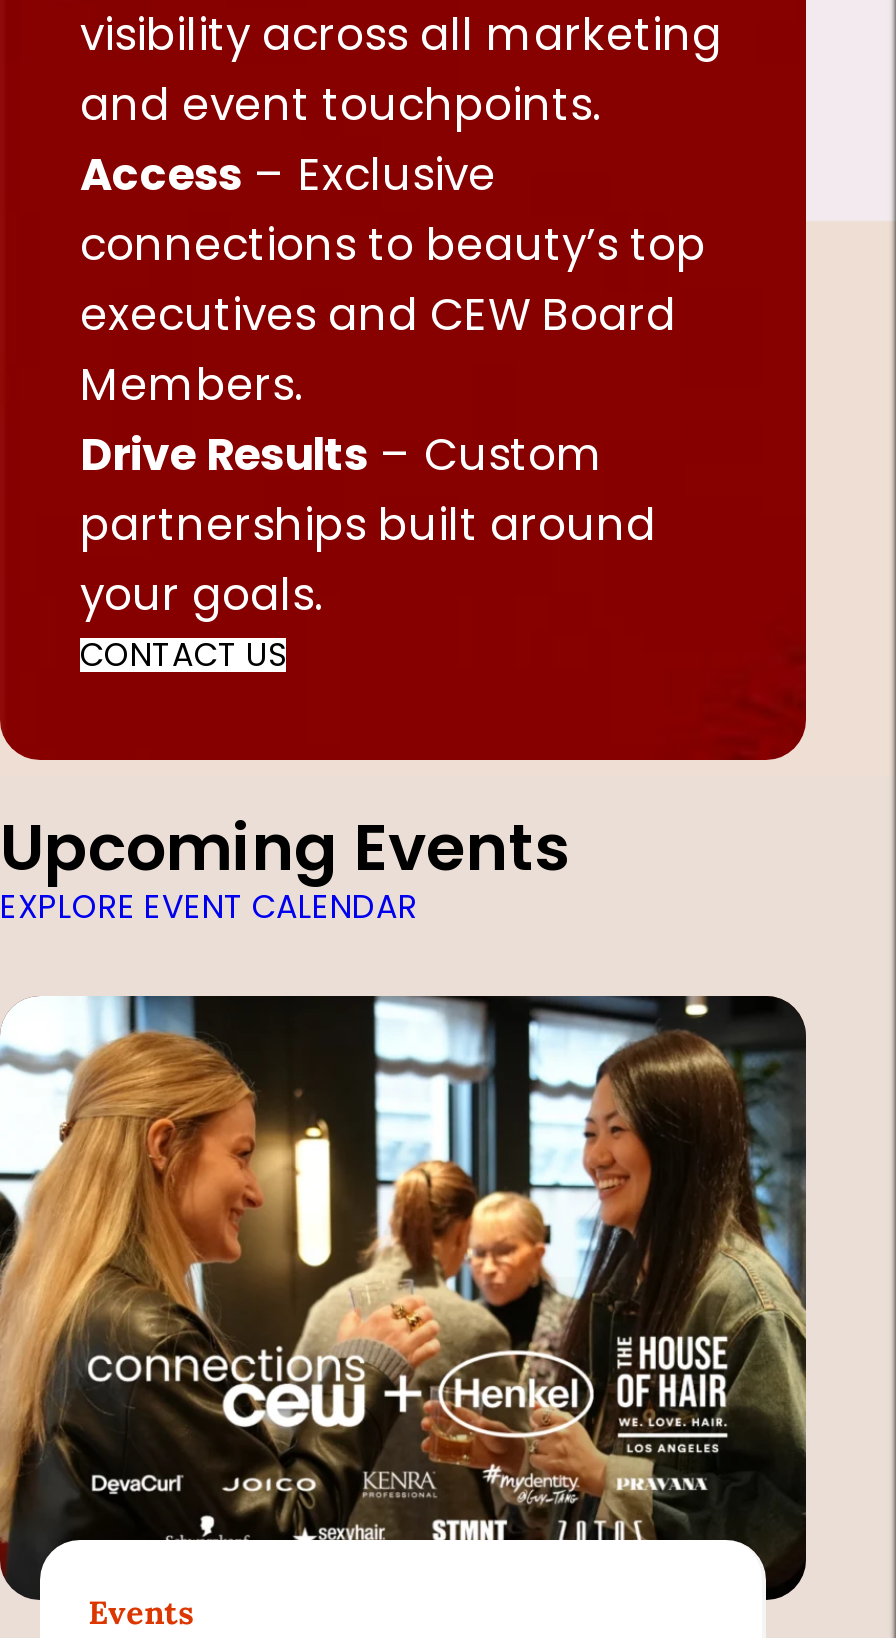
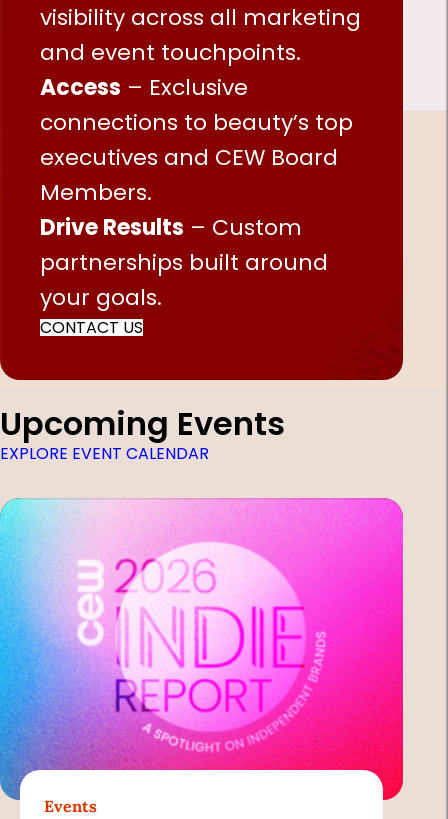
- [image]
+ [image]
